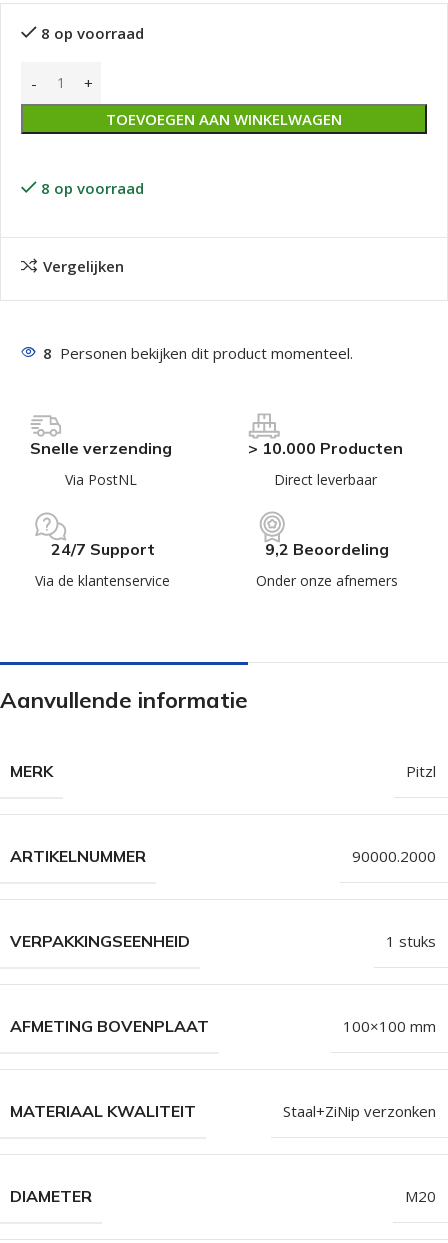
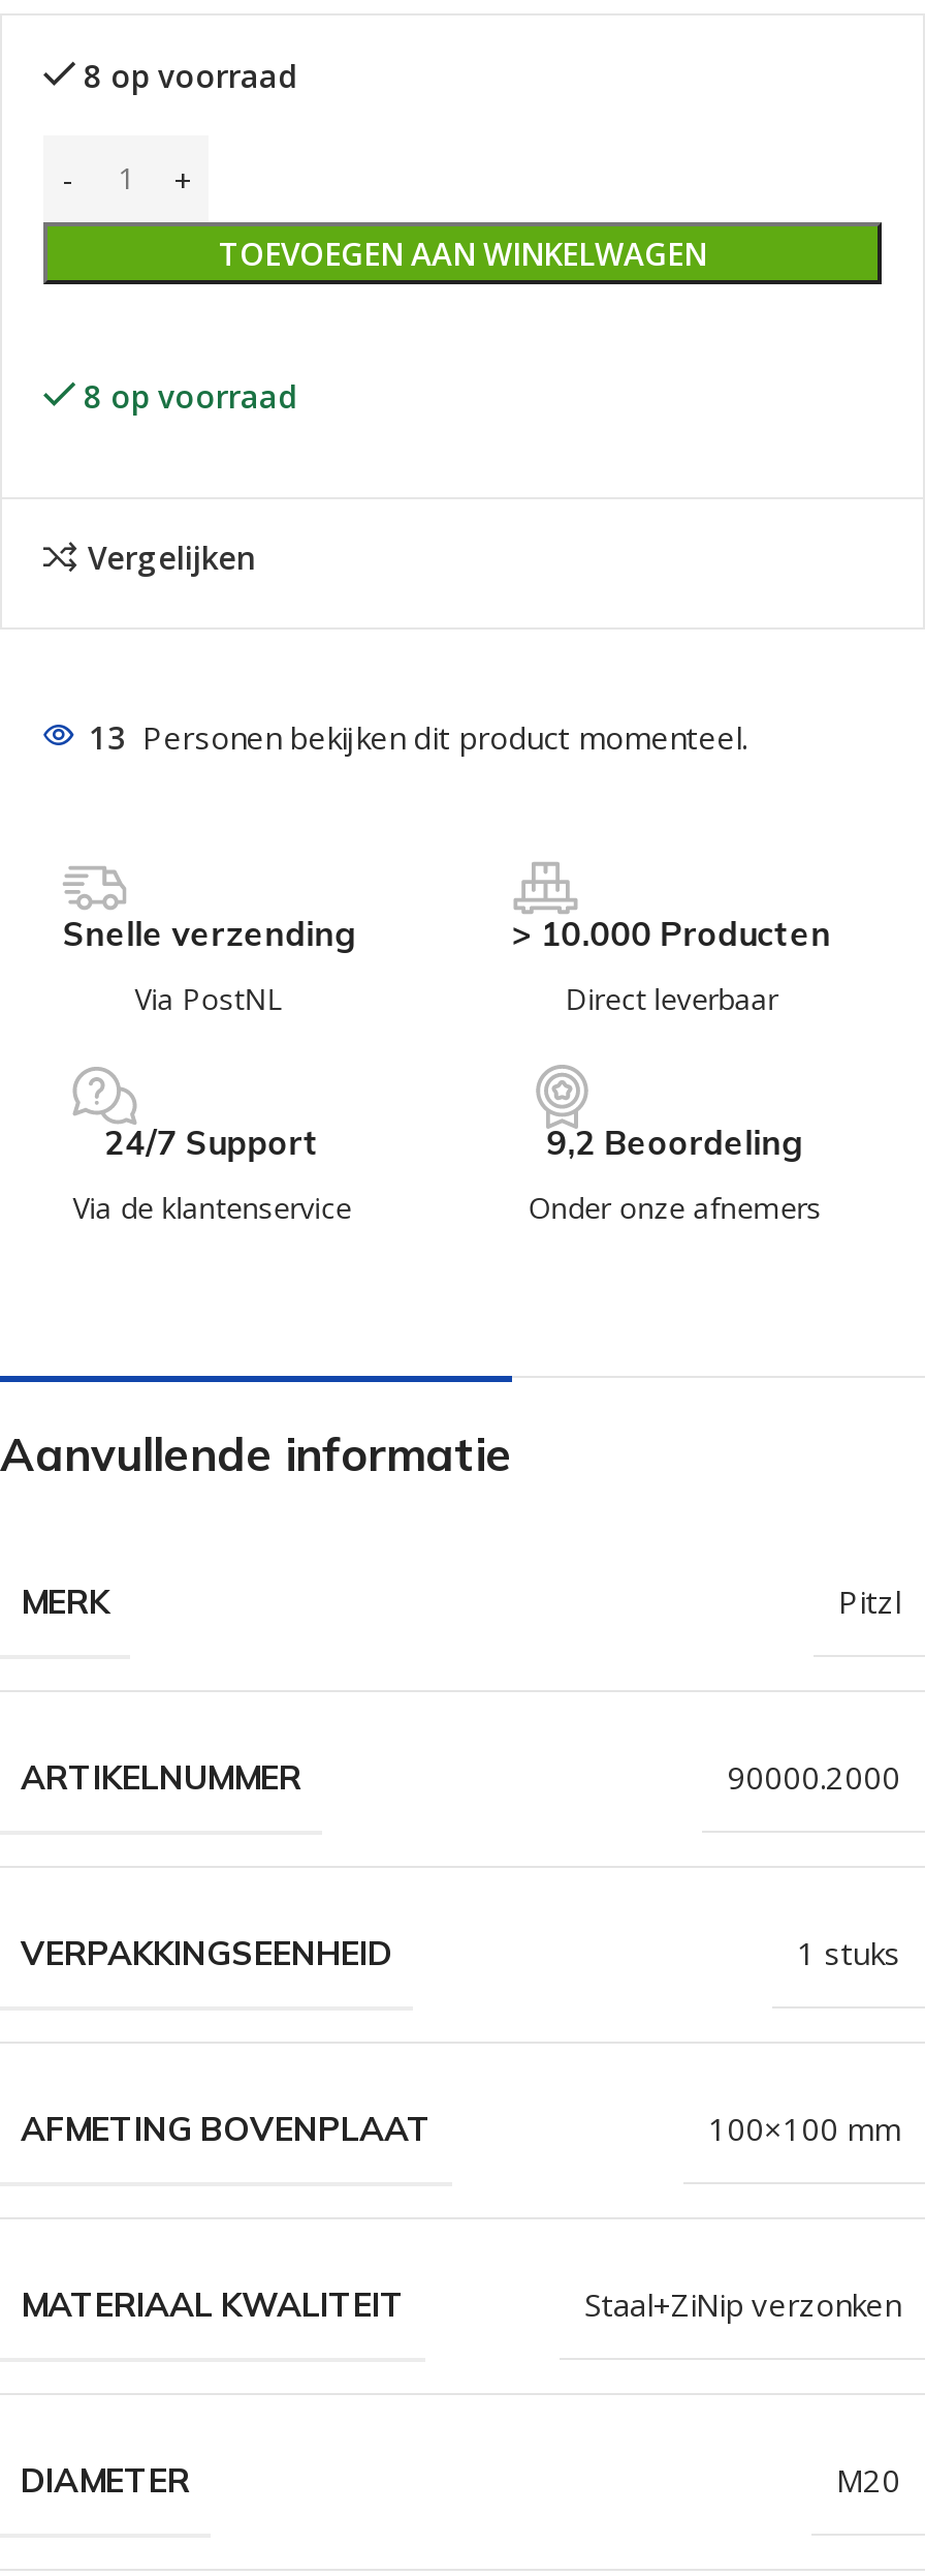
- 8 Personen bekijken dit product momenteel.
+ 13 Personen bekijken dit product momenteel.
